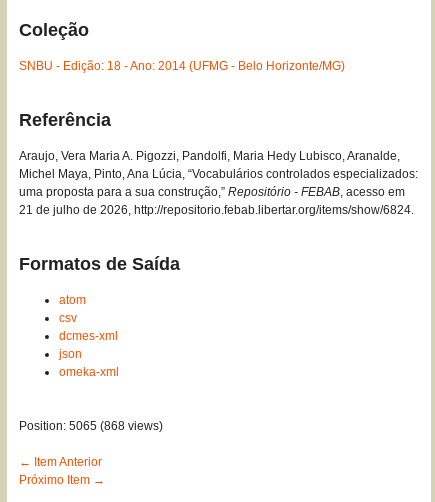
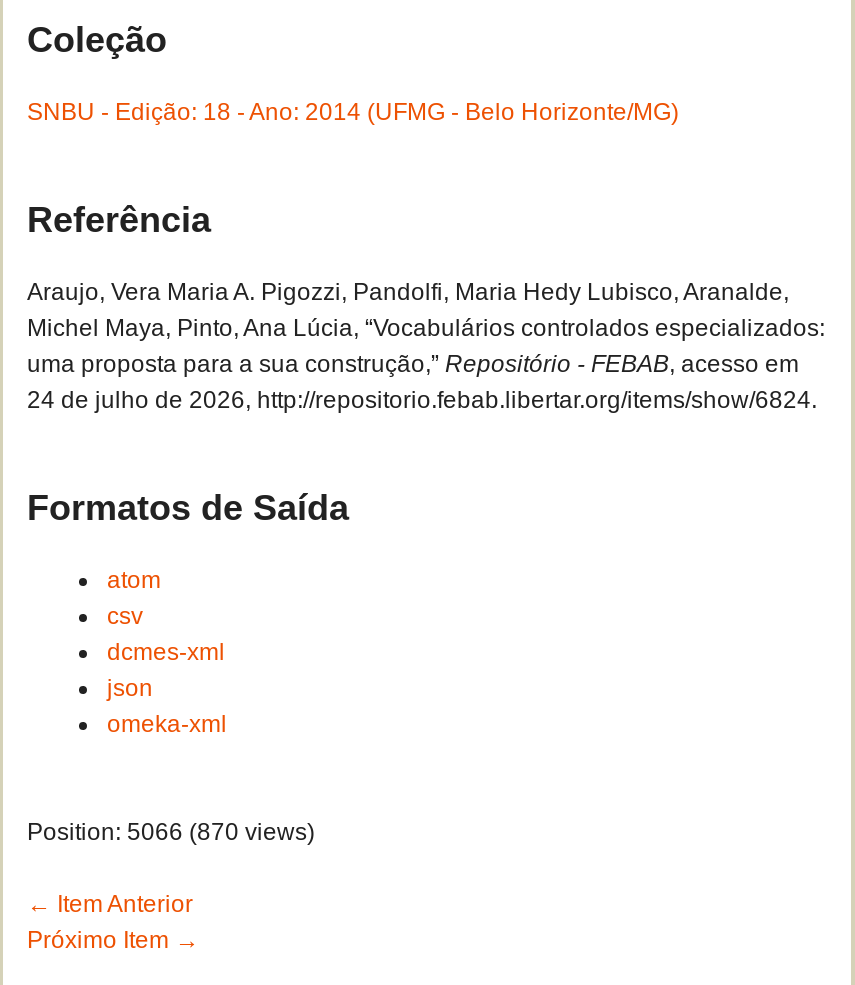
- 21 de julho de 2026, http://repositorio.febab.libertar.org/items/show/6824.
+ 24 de julho de 2026, http://repositorio.febab.libertar.org/items/show/6824.

- Position: 5065 (868 views)
+ Position: 5066 (870 views)
